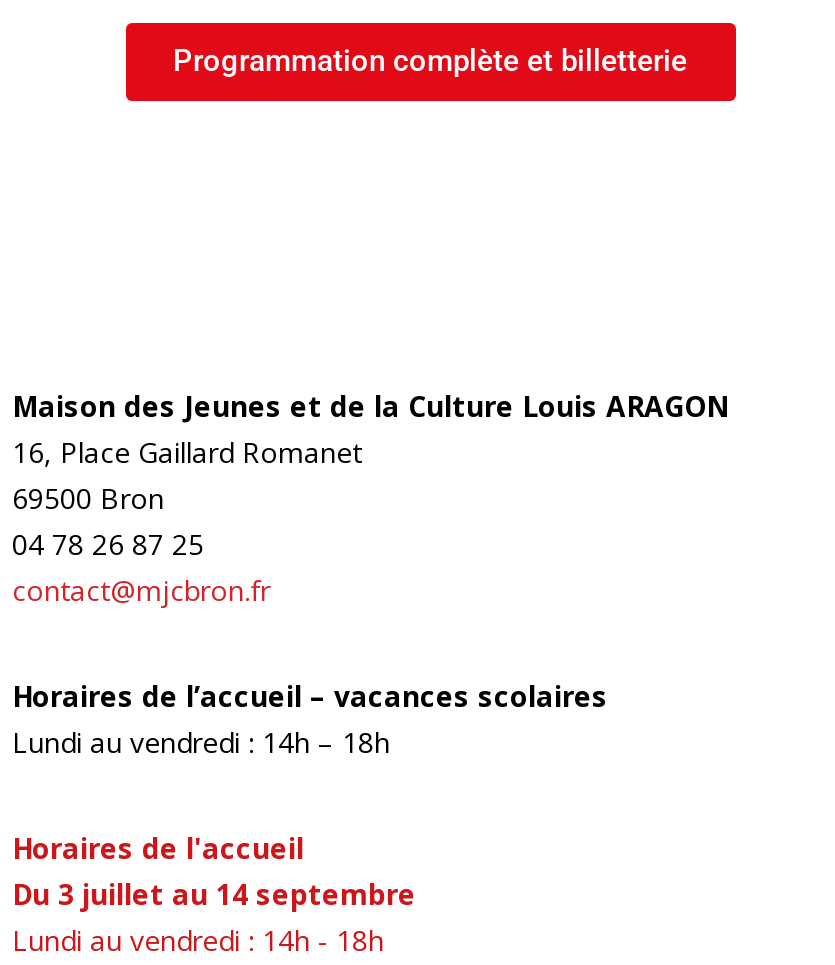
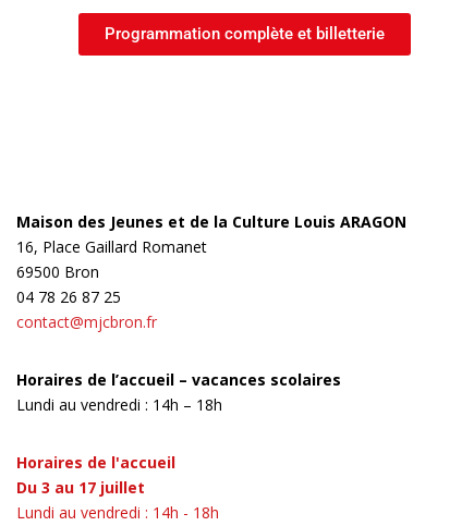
- Du 3 juillet au 14 septembre
+ Du 3 au 17 juillet
